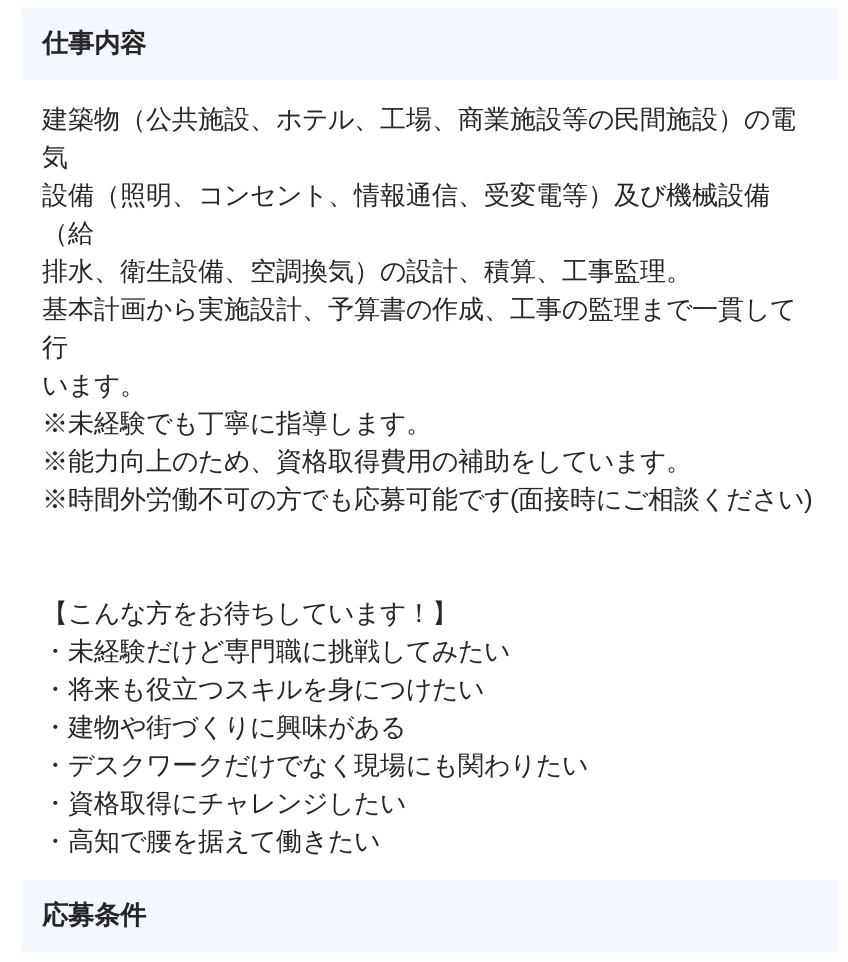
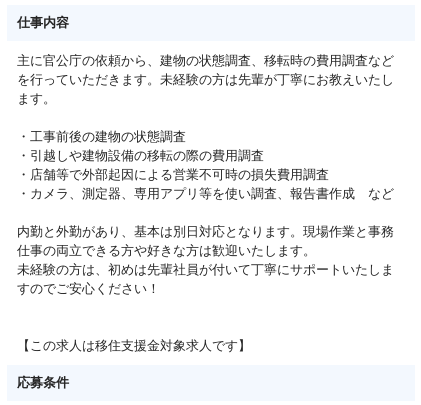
- 建築物（公共施設、ホテル、工場、商業施設等の民間施設）の電
- 気
- 設備（照明、コンセント、情報通信、受変電等）及び機械設備
- （給
- 排水、衛生設備、空調換気）の設計、積算、工事監理。
- 基本計画から実施設計、予算書の作成、工事の監理まで一貫して
- 行
- います。
- ※未経験でも丁寧に指導します。
- ※能力向上のため、資格取得費用の補助をしています。
- ※時間外労働不可の方でも応募可能です(面接時にご相談ください)
+ 主に官公庁の依頼から、建物の状態調査、移転時の費用調査など
+ を行っていただきます。未経験の方は先輩が丁寧にお教えいたし
+ ます。
+ ・工事前後の建物の状態調査
+ ・引越しや建物設備の移転の際の費用調査
+ ・店舗等で外部起因による営業不可時の損失費用調査
+ ・カメラ、測定器、専用アプリ等を使い調査、報告書作成 など
+ 内勤と外勤があり、基本は別日対応となります。現場作業と事務
+ 仕事の両立できる方や好きな方は歓迎いたします。
+ 未経験の方は、初めは先輩社員が付いて丁寧にサポートいたしま
+ すのでご安心ください！

- 【こんな方をお待ちしています！】
- ・未経験だけど専門職に挑戦してみたい
- ・将来も役立つスキルを身につけたい
- ・建物や街づくりに興味がある
- ・デスクワークだけでなく現場にも関わりたい
- ・資格取得にチャレンジしたい
- ・高知で腰を据えて働きたい
+ 【この求人は移住支援金対象求人です】
